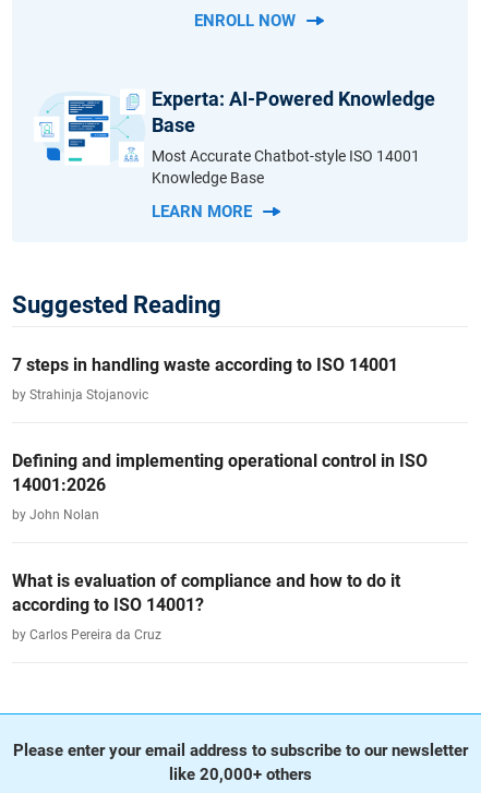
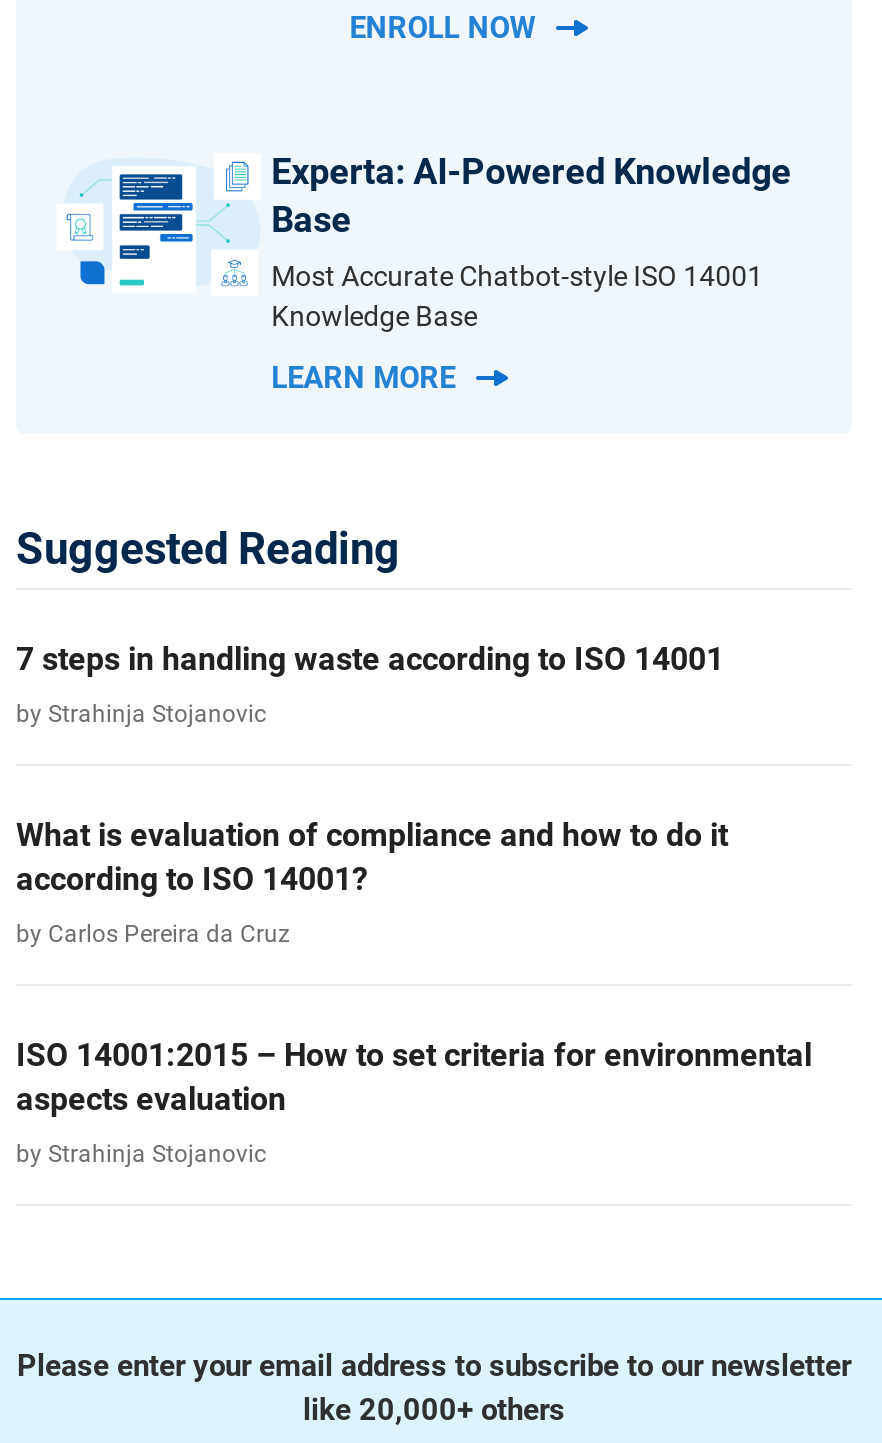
- Defining and implementing operational control in ISO
- 14001:2026
- by John Nolan

moved up: What is evaluation of compliance and how to do it | according to ISO 14001? | by Carlos Pereira da Cruz

+ ISO 14001:2015 – How to set criteria for environmental
+ aspects evaluation
+ by Strahinja Stojanovic
